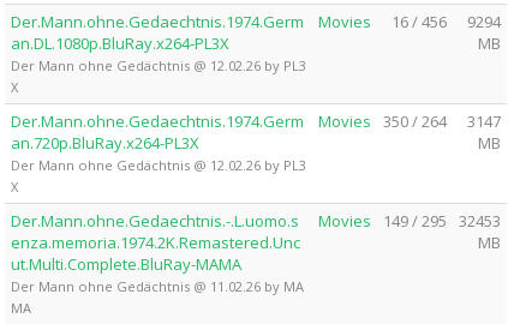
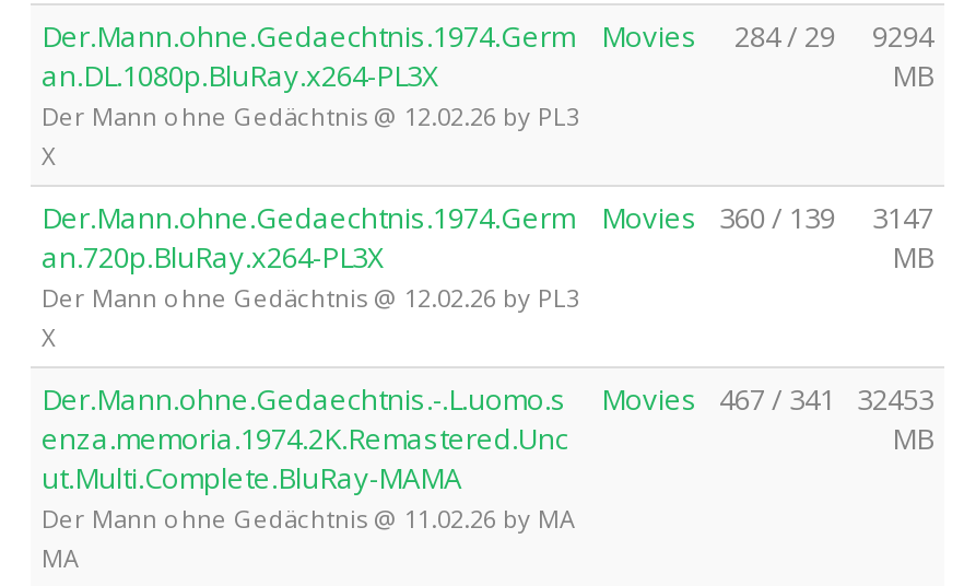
- Der.Mann.ohne.Gedaechtnis.1974.Germ Movies 16 / 456 9294
+ Der.Mann.ohne.Gedaechtnis.1974.Germ Movies 284 / 29 9294

- Der.Mann.ohne.Gedaechtnis.1974.Germ Movies 350 / 264 3147
+ Der.Mann.ohne.Gedaechtnis.1974.Germ Movies 360 / 139 3147

- Der.Mann.ohne.Gedaechtnis.-.L.uomo.s Movies 149 / 295 32453
+ Der.Mann.ohne.Gedaechtnis.-.L.uomo.s Movies 467 / 341 32453
